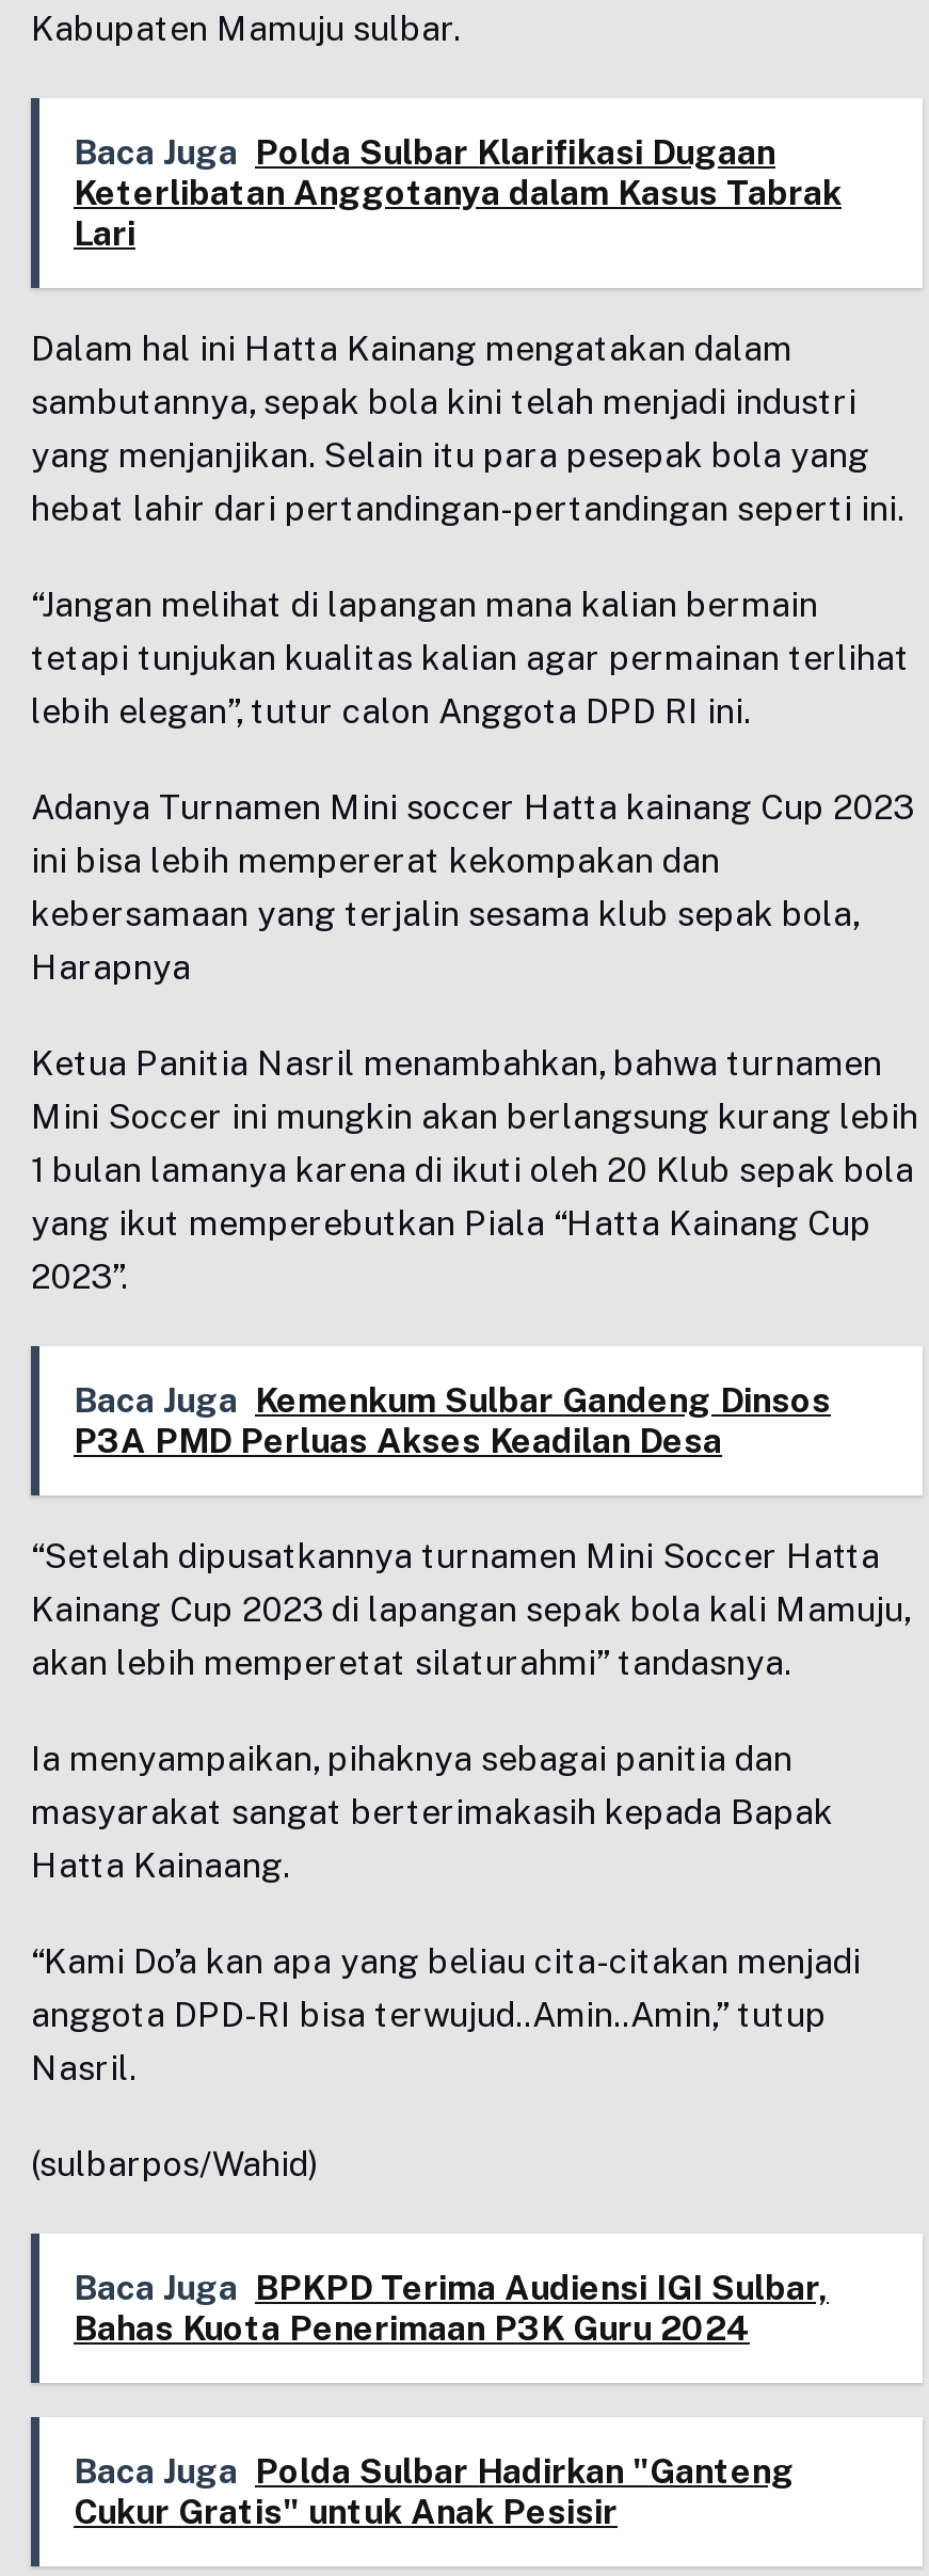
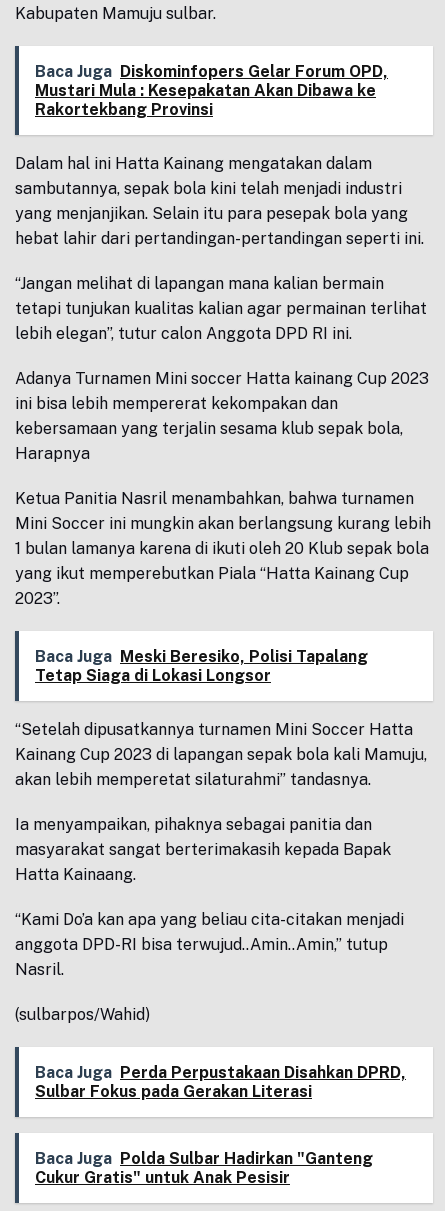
- Baca Juga Polda Sulbar Klarifikasi Dugaan
- Keterlibatan Anggotanya dalam Kasus Tabrak
- Lari
+ Baca Juga Diskominfopers Gelar Forum OPD,
+ Mustari Mula : Kesepakatan Akan Dibawa ke
+ Rakortekbang Provinsi

- Baca Juga Kemenkum Sulbar Gandeng Dinsos
- P3A PMD Perluas Akses Keadilan Desa
+ Baca Juga Meski Beresiko, Polisi Tapalang
+ Tetap Siaga di Lokasi Longsor

- Baca Juga BPKPD Terima Audiensi IGI Sulbar,
- Bahas Kuota Penerimaan P3K Guru 2024
+ Baca Juga Perda Perpustakaan Disahkan DPRD,
+ Sulbar Fokus pada Gerakan Literasi
